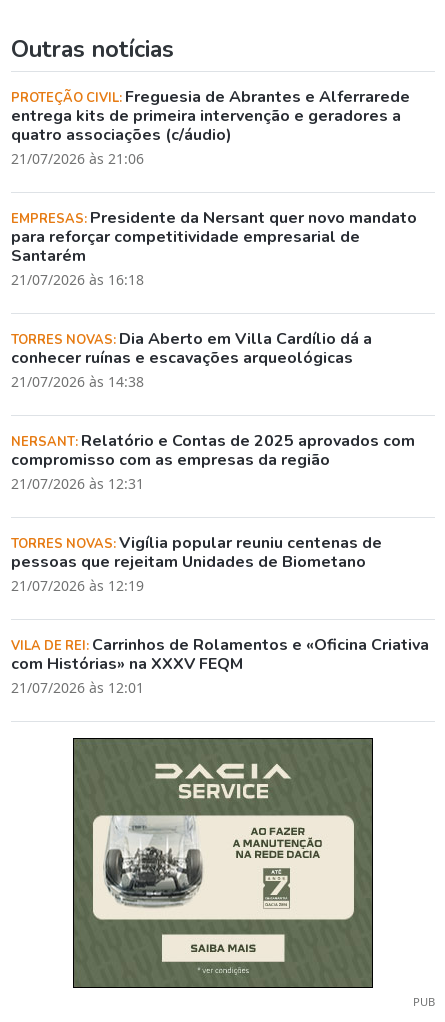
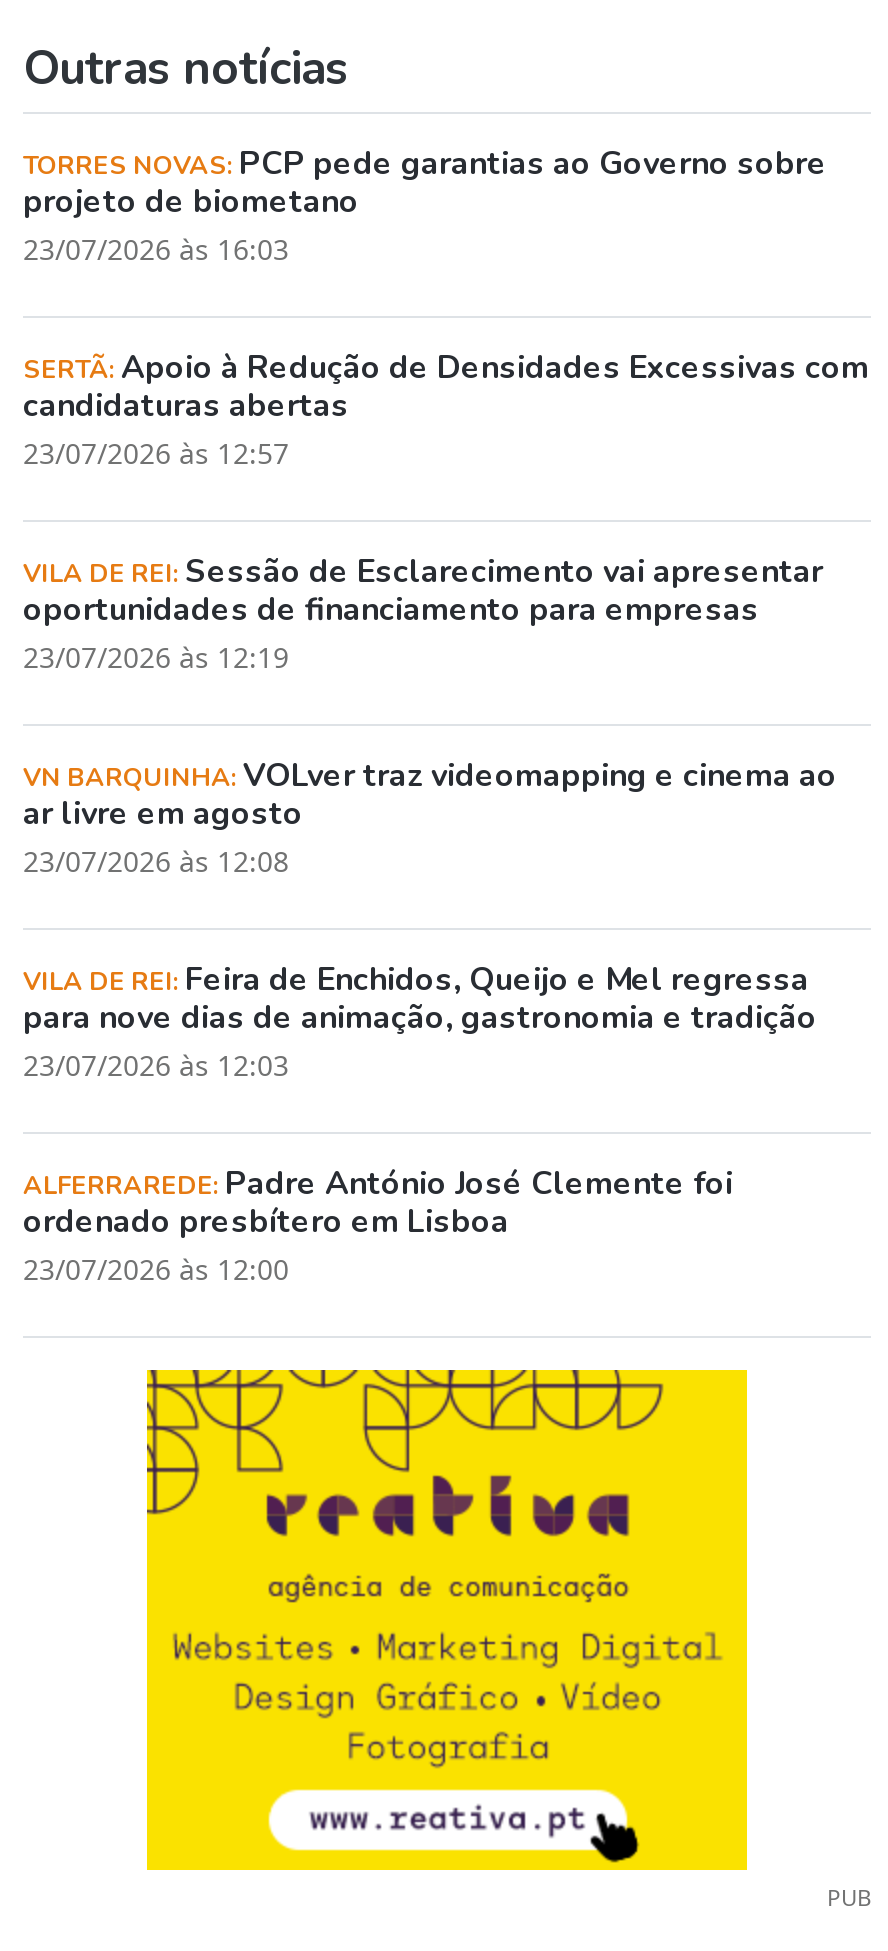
- PROTEÇÃO CIVIL: Freguesia de Abrantes e Alferrarede
- entrega kits de primeira intervenção e geradores a
- quatro associações (c/áudio)
- 21/07/2026 às 21:06
+ TORRES NOVAS: PCP pede garantias ao Governo sobre
+ projeto de biometano
+ 23/07/2026 às 16:03

- EMPRESAS: Presidente da Nersant quer novo mandato
- para reforçar competitividade empresarial de
- Santarém
- 21/07/2026 às 16:18
+ SERTÃ: Apoio à Redução de Densidades Excessivas com
+ candidaturas abertas
+ 23/07/2026 às 12:57

- TORRES NOVAS: Dia Aberto em Villa Cardílio dá a
- conhecer ruínas e escavações arqueológicas
- 21/07/2026 às 14:38
+ VILA DE REI: Sessão de Esclarecimento vai apresentar
+ oportunidades de financiamento para empresas
+ 23/07/2026 às 12:19

- NERSANT: Relatório e Contas de 2025 aprovados com
- compromisso com as empresas da região
- 21/07/2026 às 12:31
+ VN BARQUINHA: VOLver traz videomapping e cinema ao
+ ar livre em agosto
+ 23/07/2026 às 12:08

- TORRES NOVAS: Vigília popular reuniu centenas de
- pessoas que rejeitam Unidades de Biometano
- 21/07/2026 às 12:19
+ VILA DE REI: Feira de Enchidos, Queijo e Mel regressa
+ para nove dias de animação, gastronomia e tradição
+ 23/07/2026 às 12:03

- VILA DE REI: Carrinhos de Rolamentos e «Oficina Criativa
- com Histórias» na XXXV FEQM
- 21/07/2026 às 12:01
+ ALFERRAREDE: Padre António José Clemente foi
+ ordenado presbítero em Lisboa
+ 23/07/2026 às 12:00

- [image]
+ [image]
